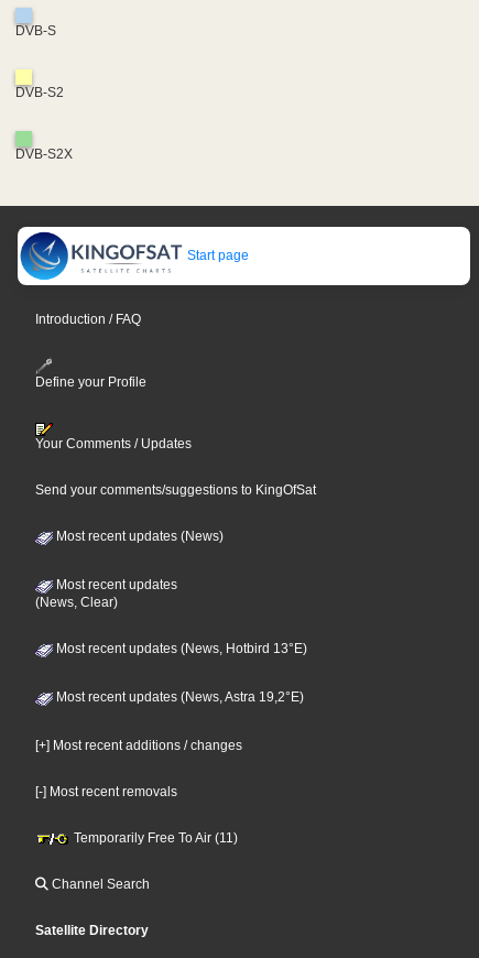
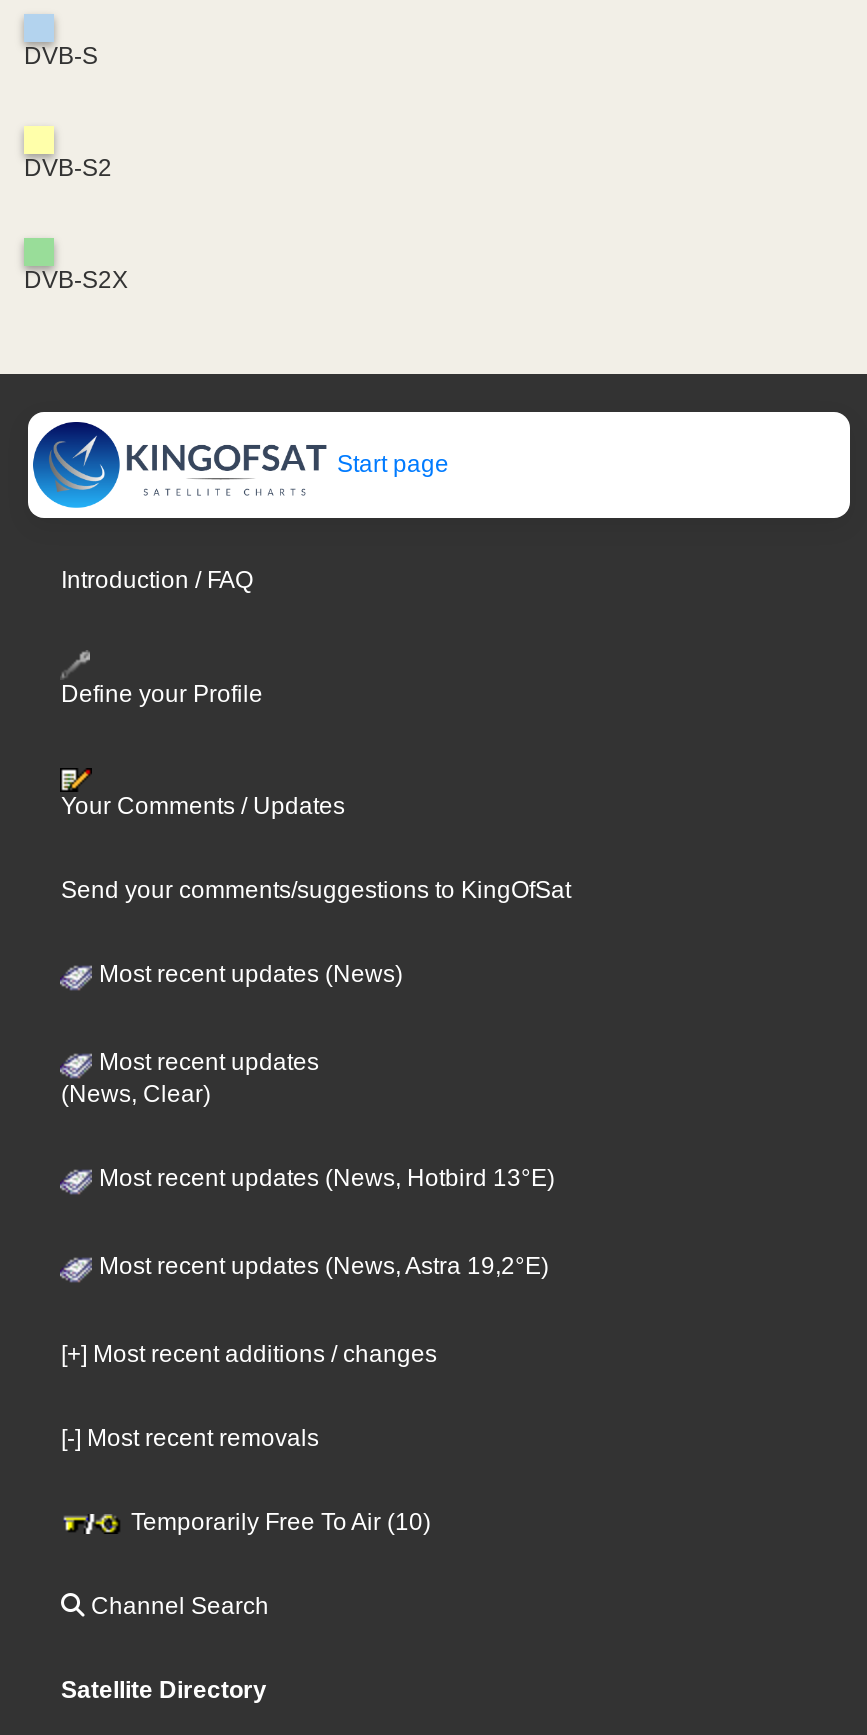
- Temporarily Free To Air (11)
+ Temporarily Free To Air (10)
